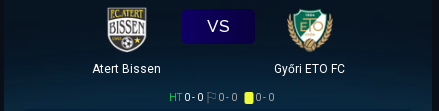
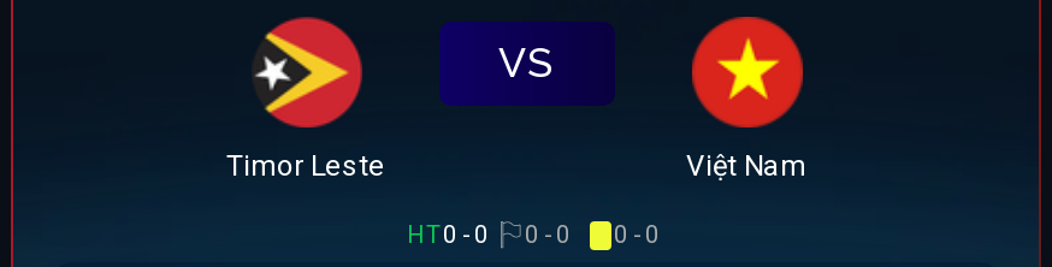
- [image]
- Atert Bissen
+ [image]
+ Timor Leste

- [image]
- Győri ETO FC
+ [image]
+ Việt Nam
